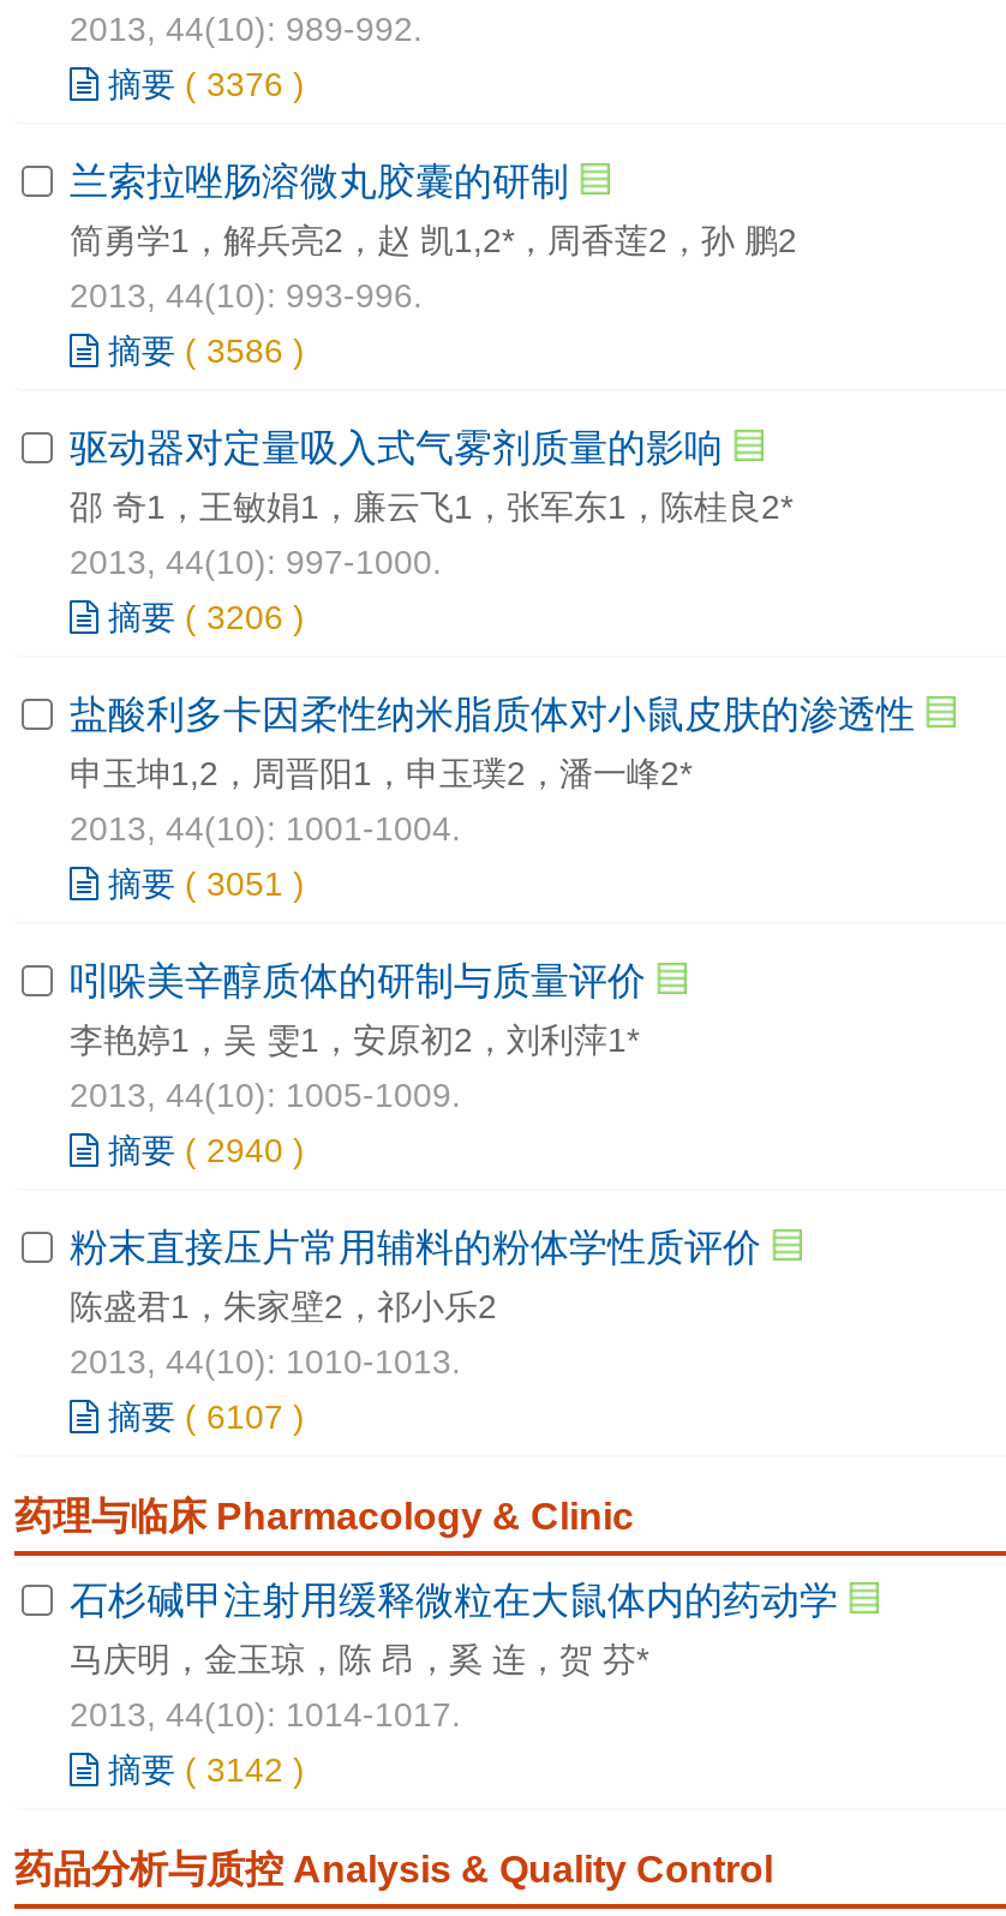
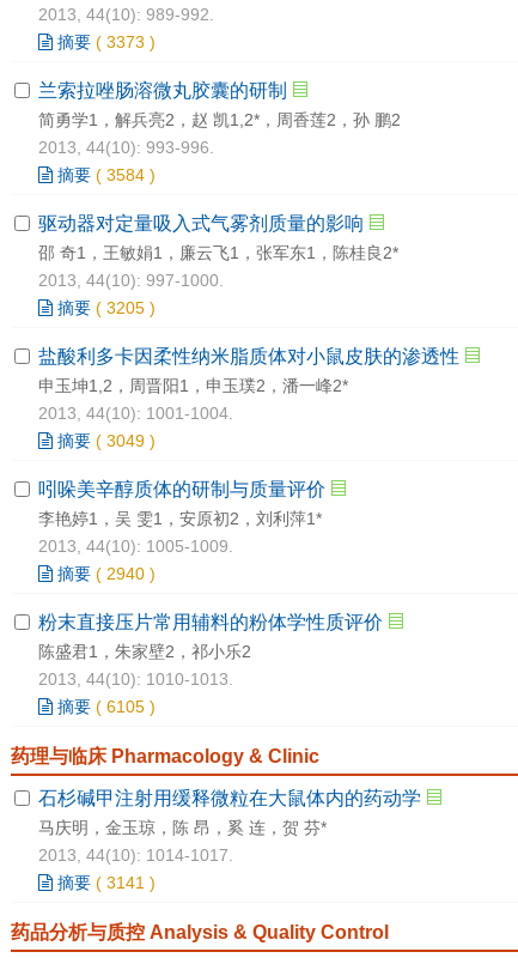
- 摘要(3376)
+ 摘要(3373)

- 摘要(3586)
+ 摘要(3584)

- 摘要(3206)
+ 摘要(3205)

- 摘要(3051)
+ 摘要(3049)

- 摘要(6107)
+ 摘要(6105)

- 摘要(3142)
+ 摘要(3141)
